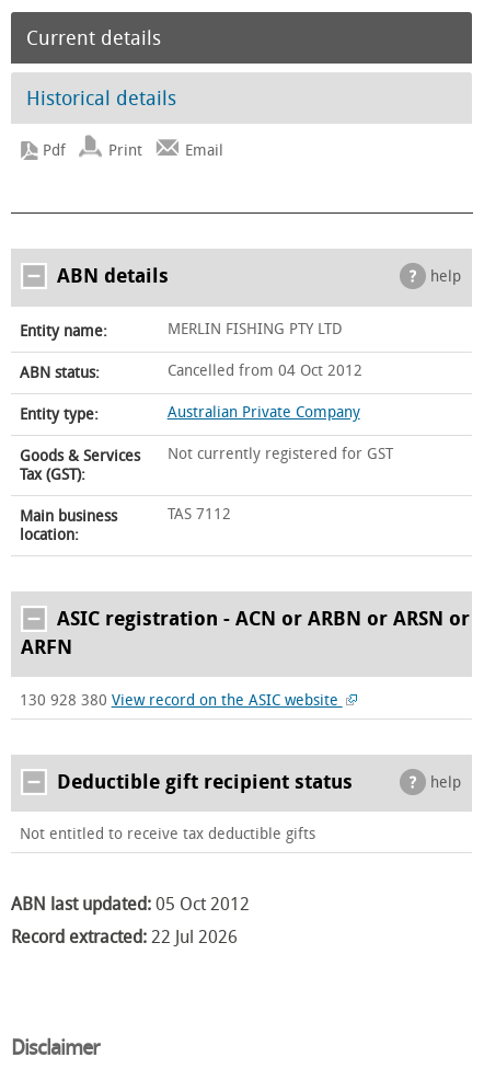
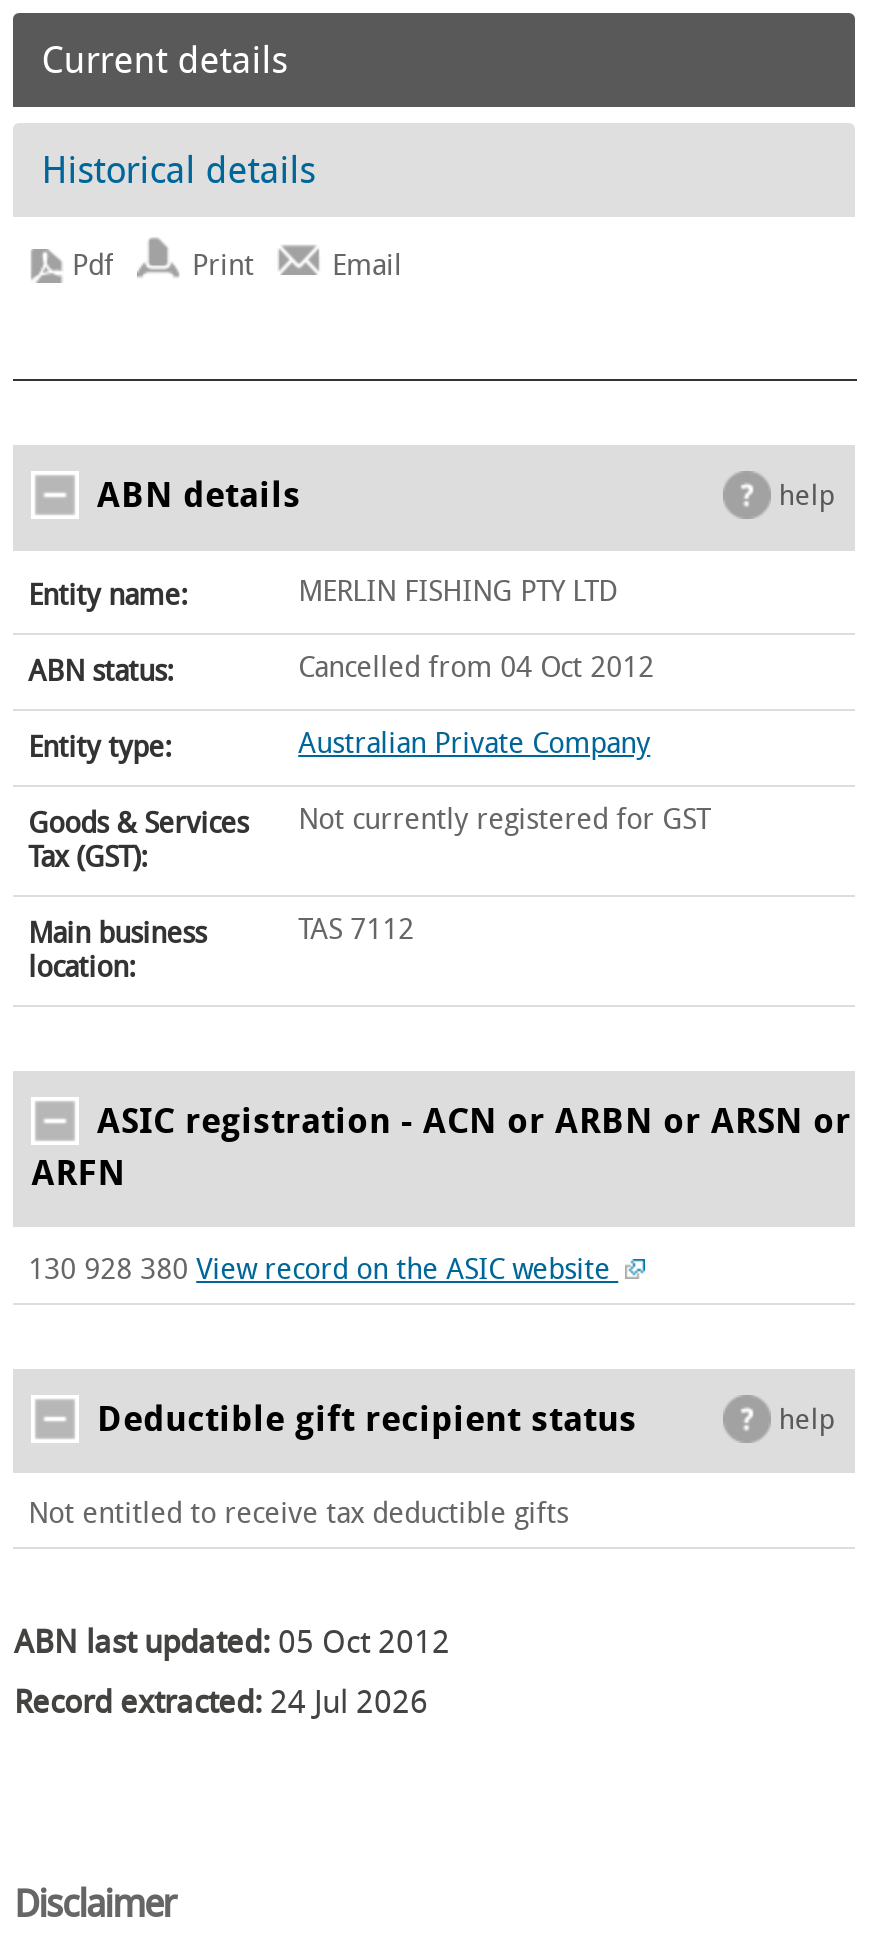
- Record extracted: 22 Jul 2026
+ Record extracted: 24 Jul 2026
